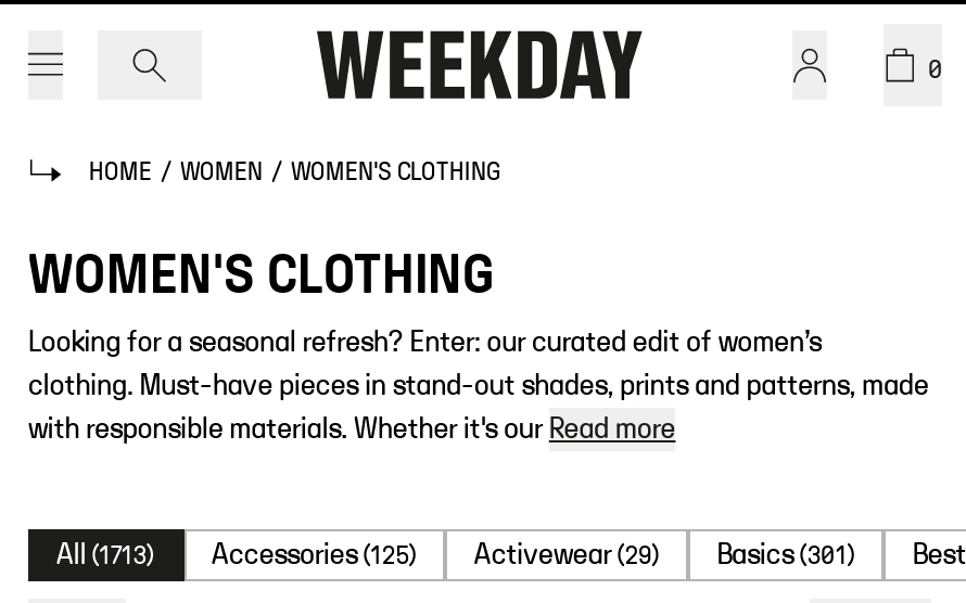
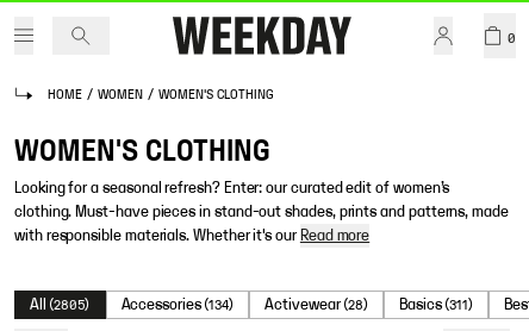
- All (1713)
+ All (2805)

- Accessories (125)
+ Accessories (134)

- Activewear (29)
+ Activewear (28)

- Basics (301)
+ Basics (311)
